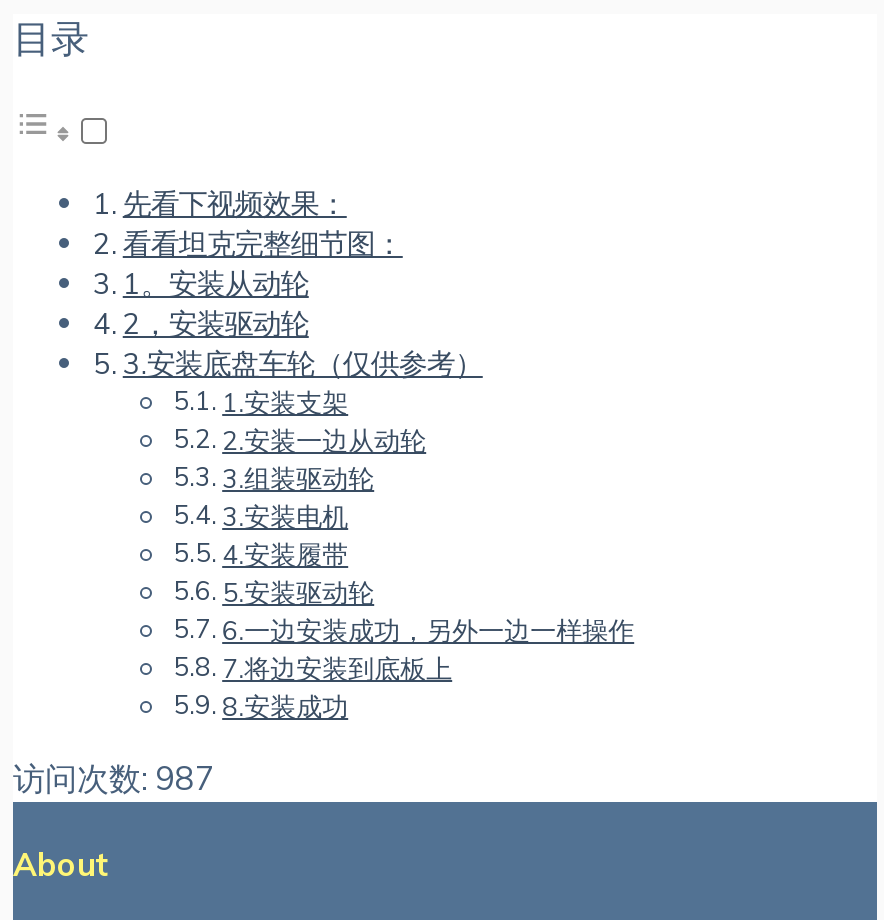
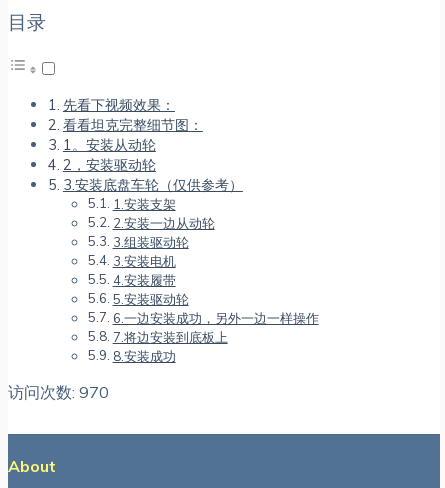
- 访问次数: 987
+ 访问次数: 970
